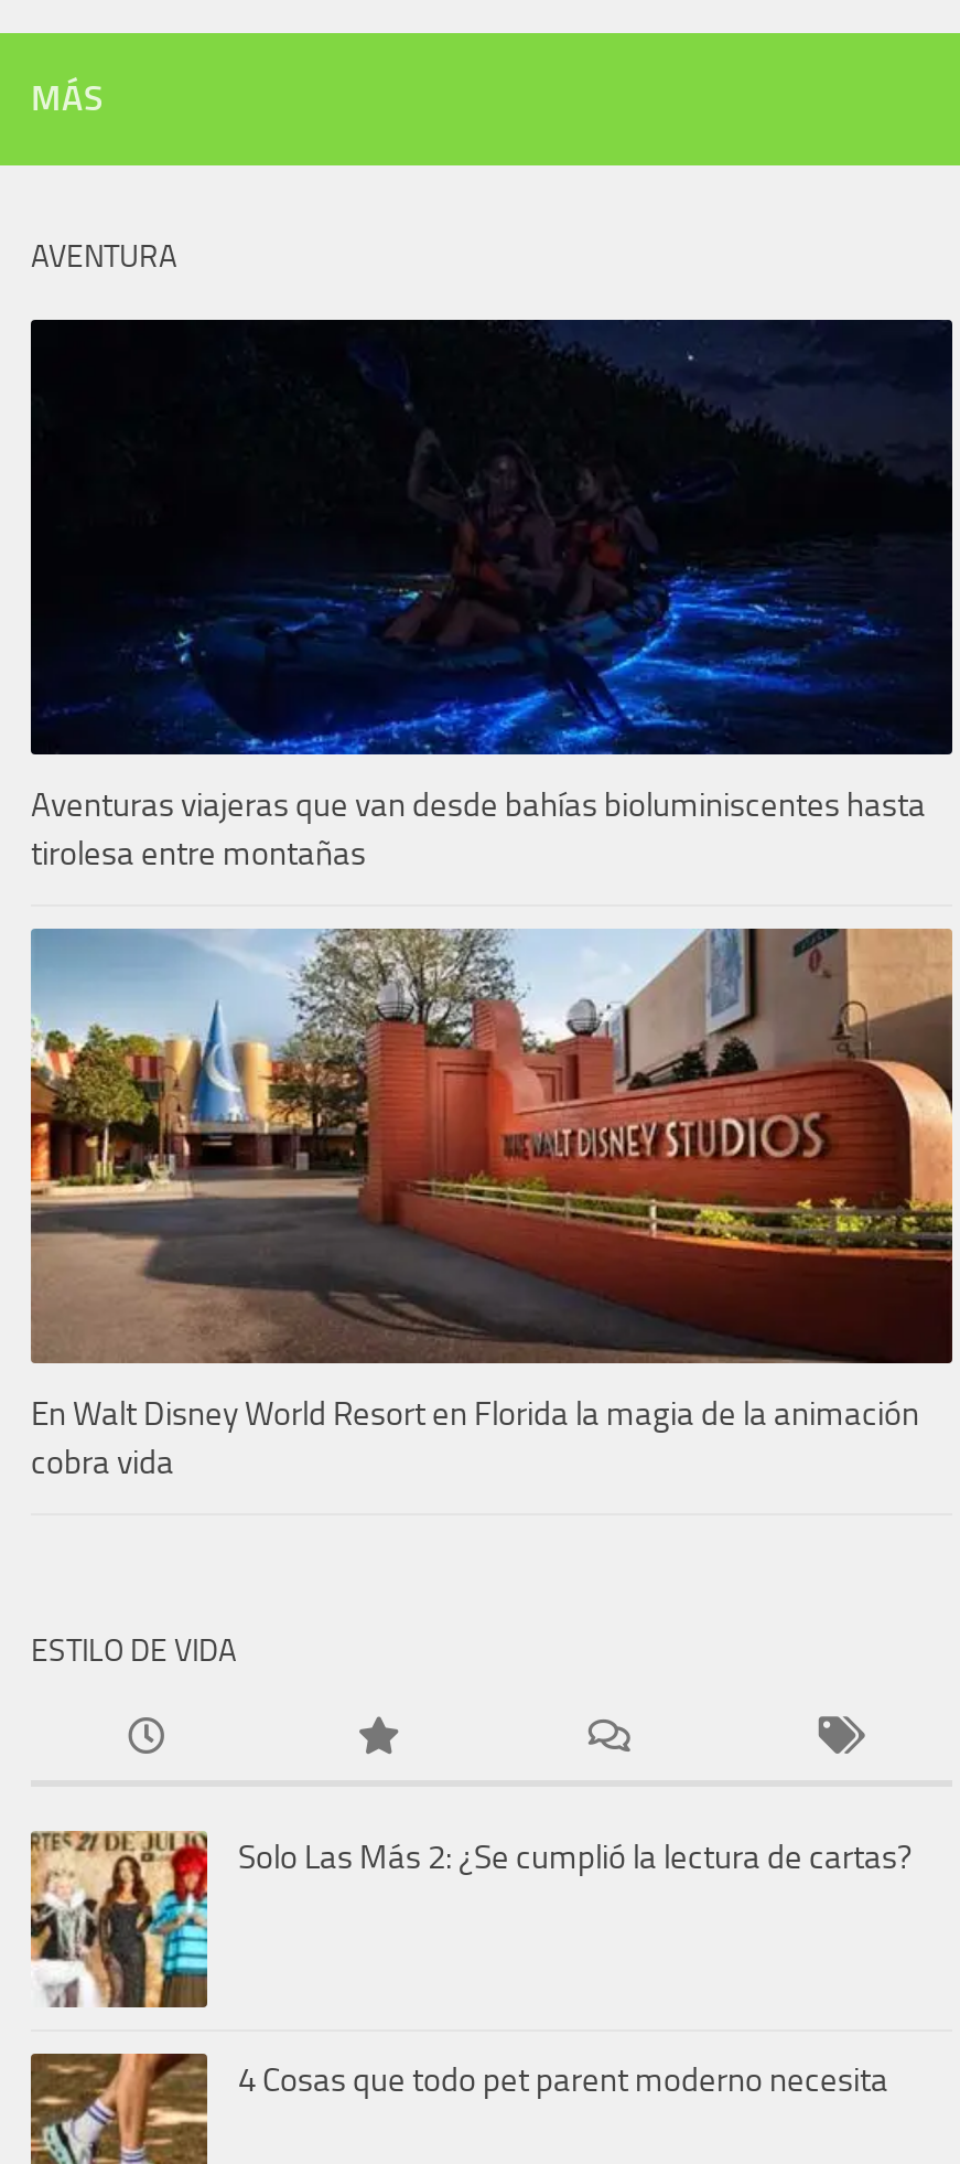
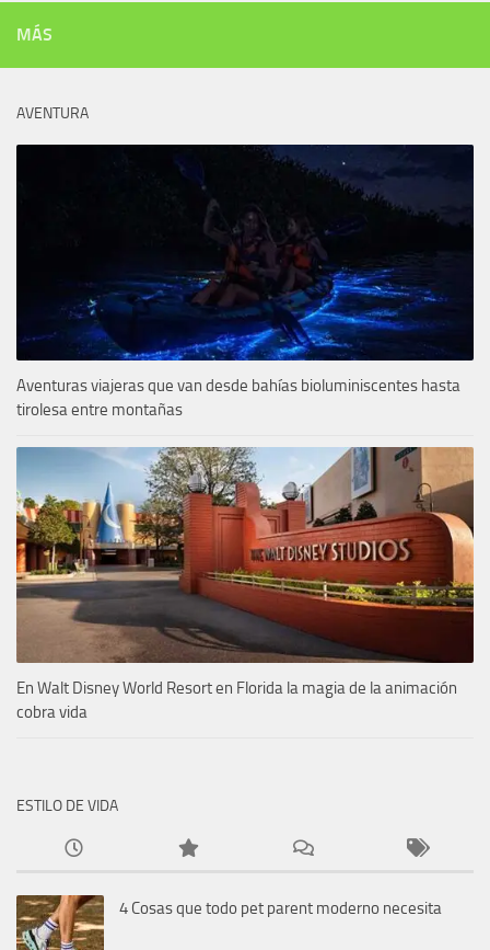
- [image]
- Solo Las Más 2: ¿Se cumplió la lectura de cartas?
